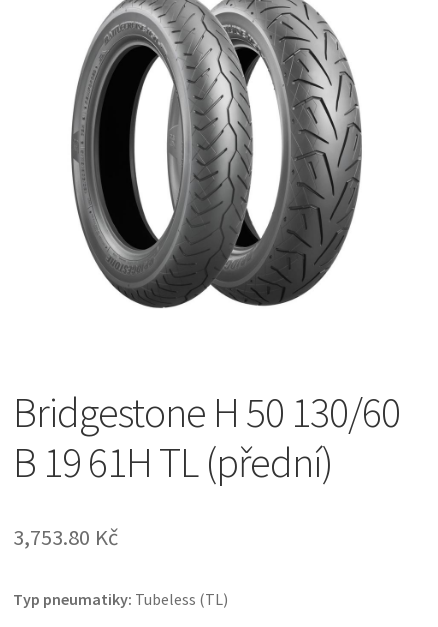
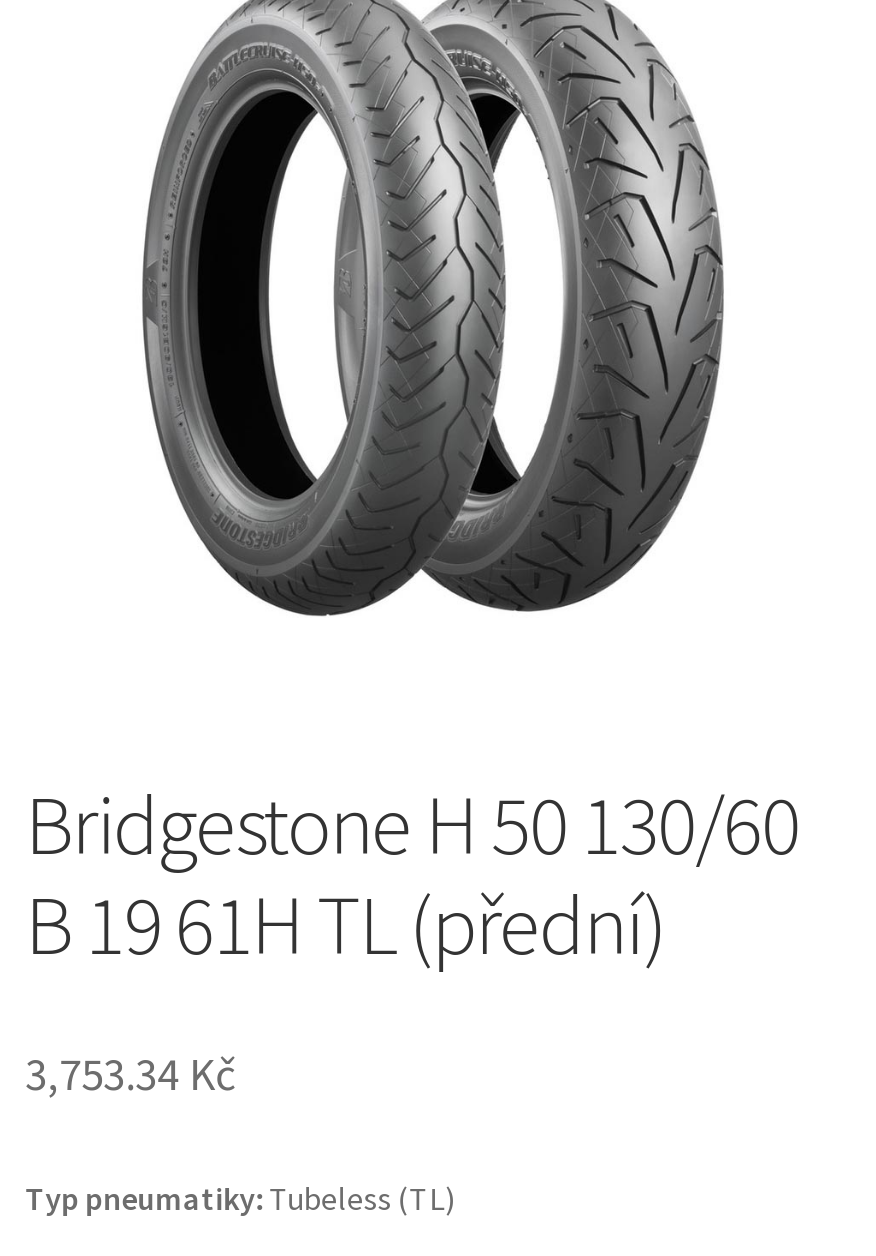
- 3,753.80 Kč
+ 3,753.34 Kč
